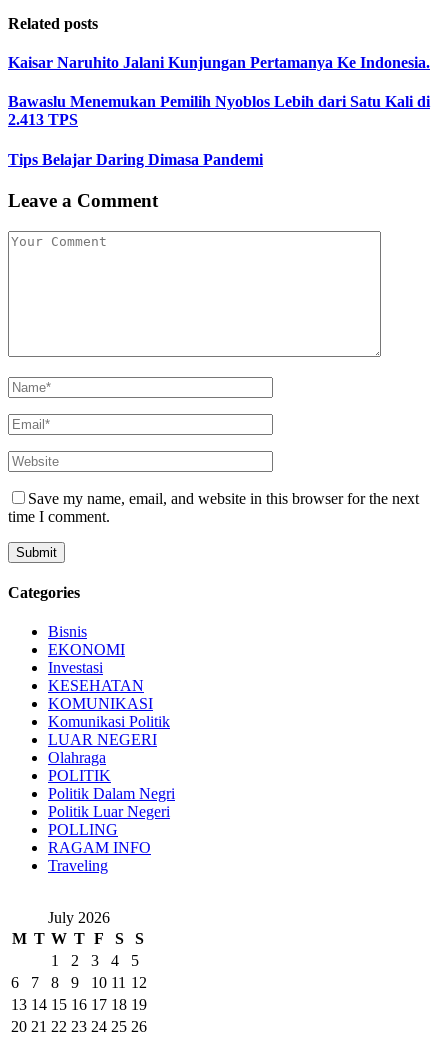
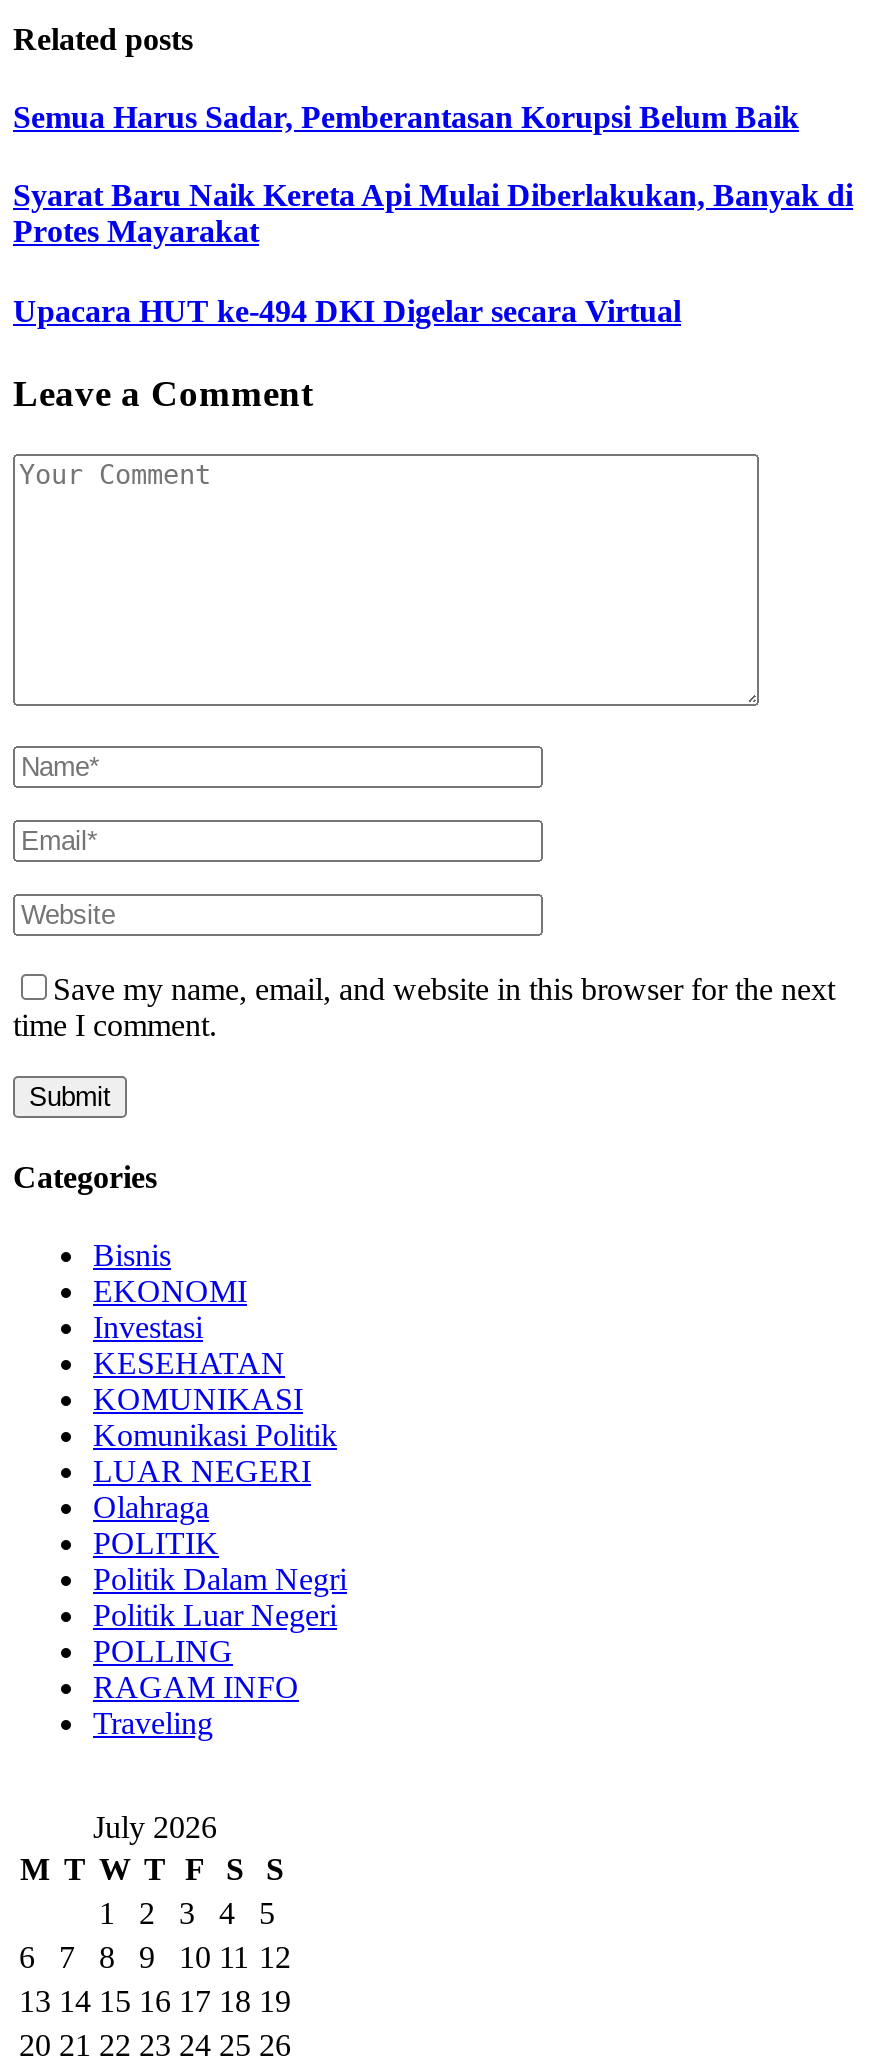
- Kaisar Naruhito Jalani Kunjungan Pertamanya Ke Indonesia.
+ Semua Harus Sadar, Pemberantasan Korupsi Belum Baik

- Bawaslu Menemukan Pemilih Nyoblos Lebih dari Satu Kali di
- 2.413 TPS
+ Syarat Baru Naik Kereta Api Mulai Diberlakukan, Banyak di
+ Protes Mayarakat

- Tips Belajar Daring Dimasa Pandemi
+ Upacara HUT ke-494 DKI Digelar secara Virtual
